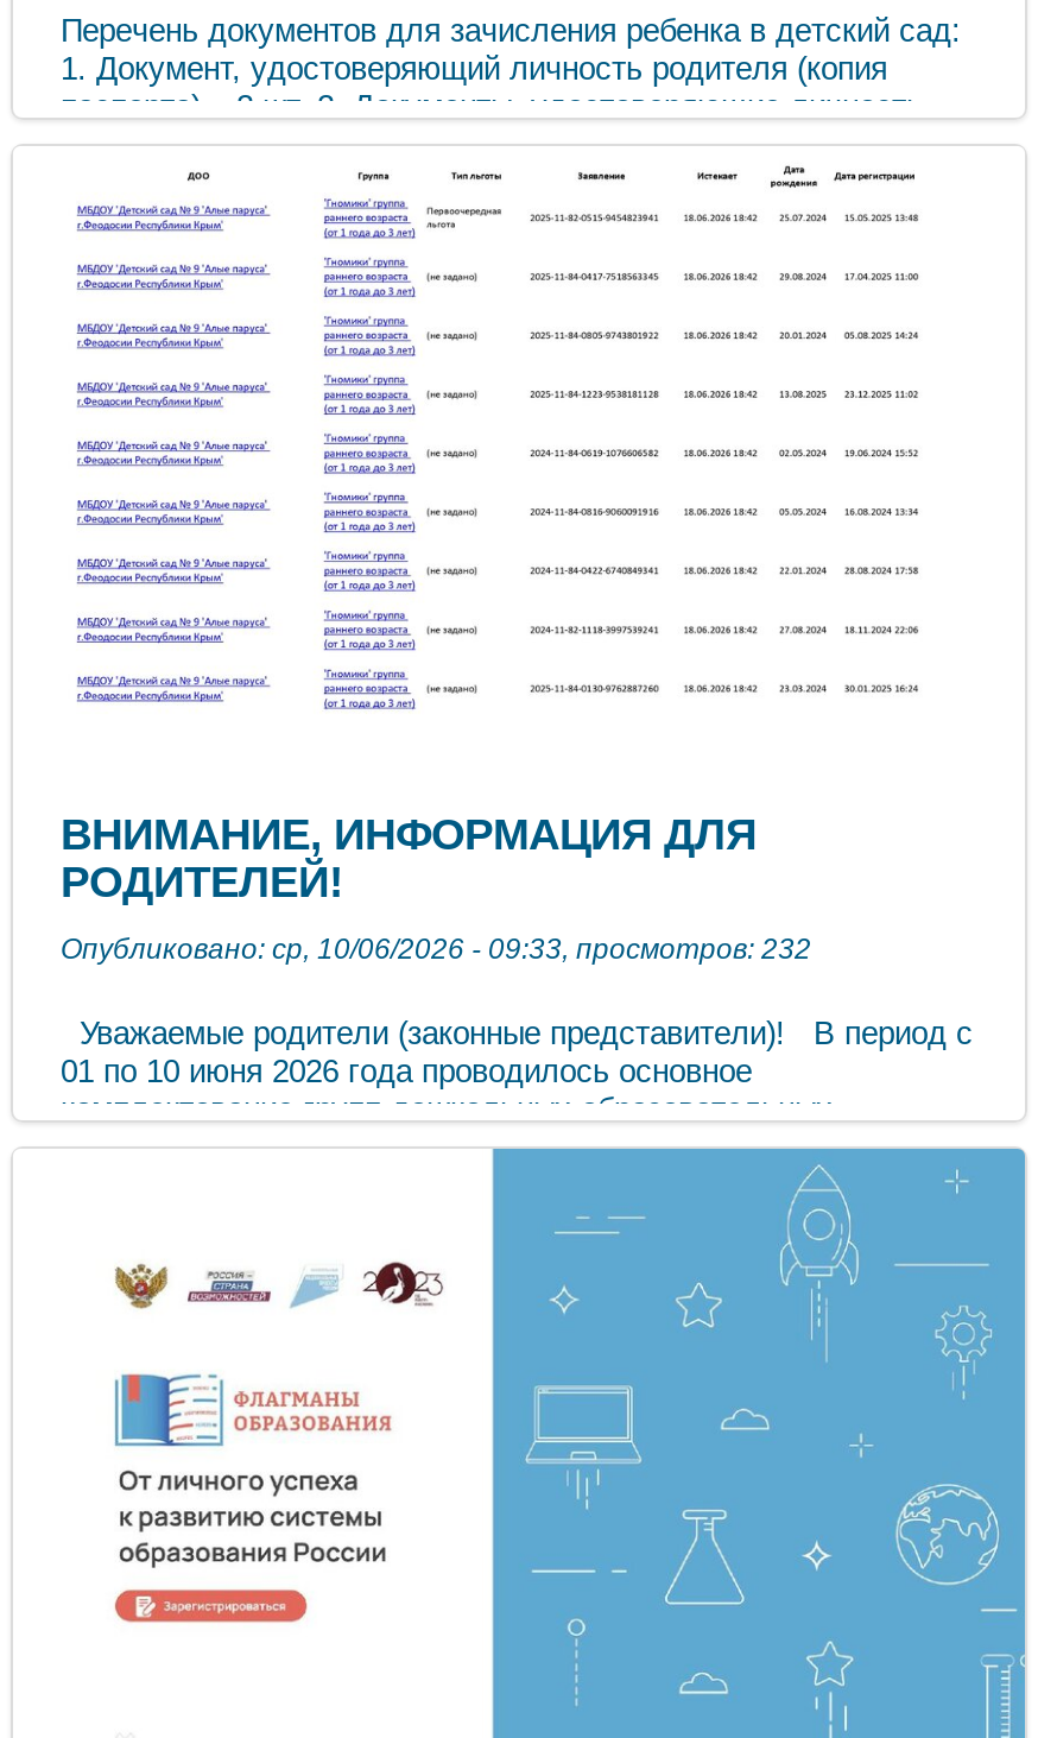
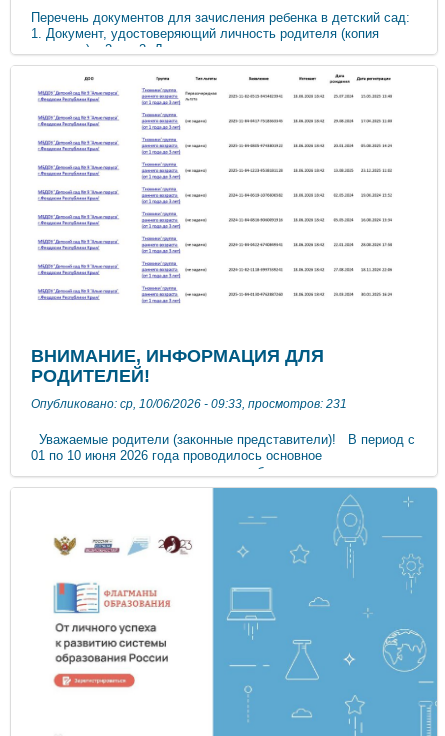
- Опубликовано: ср, 10/06/2026 - 09:33, просмотров: 232
+ Опубликовано: ср, 10/06/2026 - 09:33, просмотров: 231
